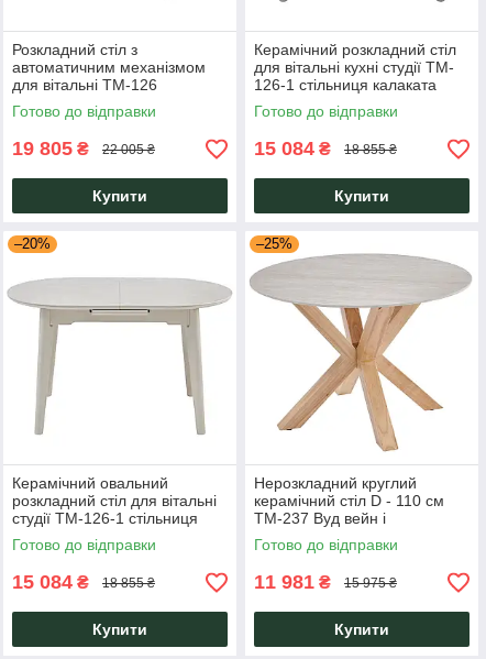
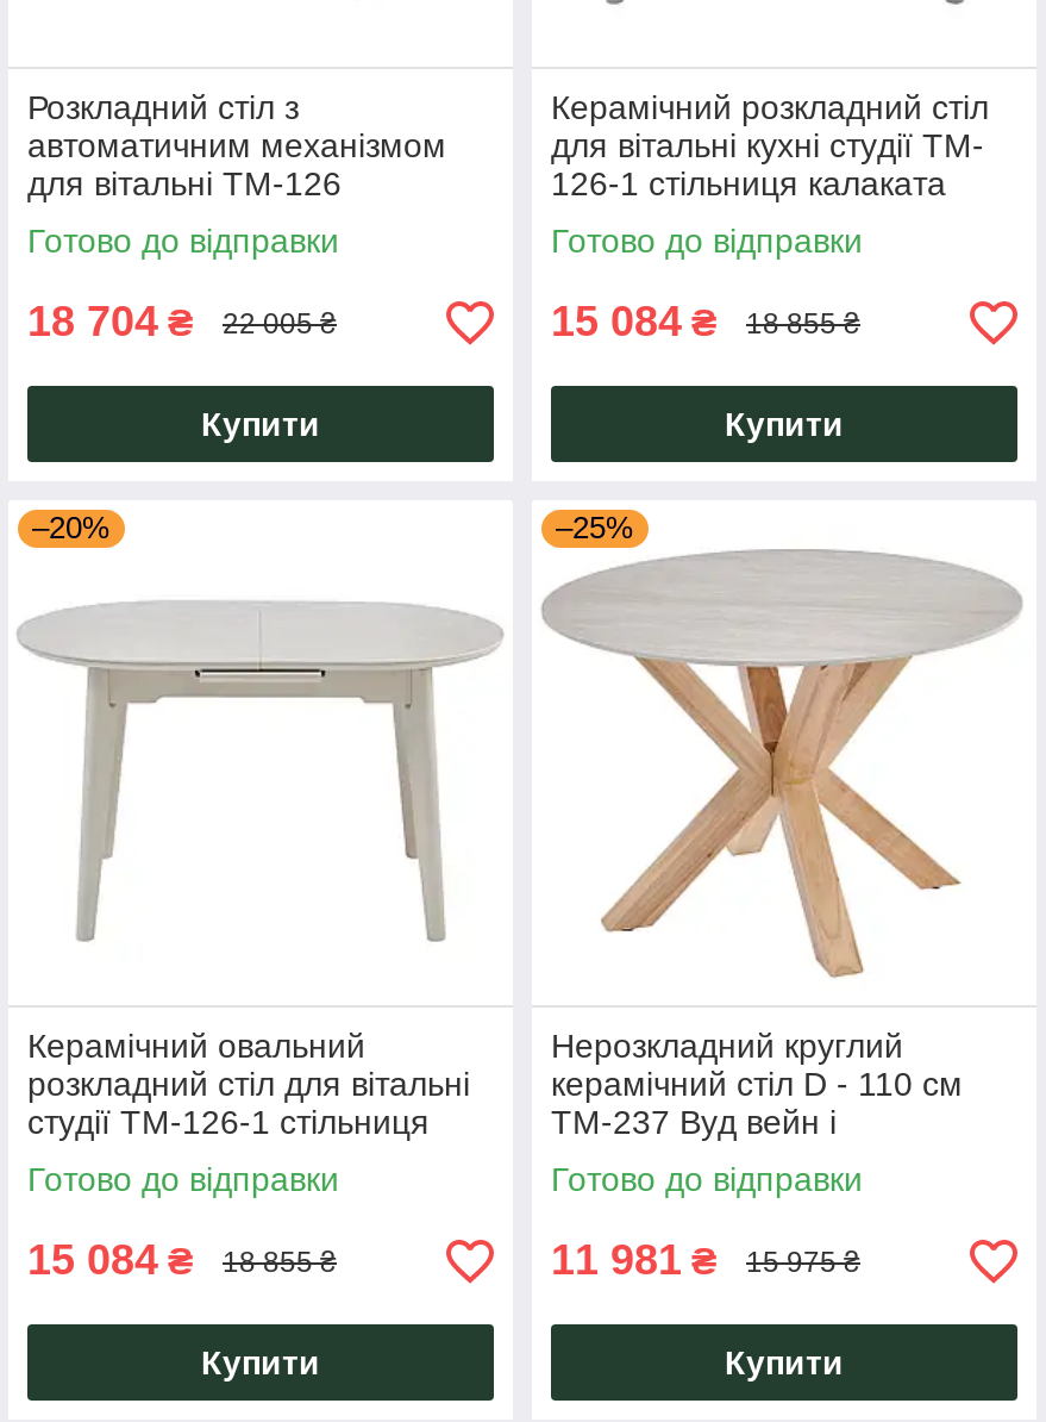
- 19 805 ₴
+ 18 704 ₴
